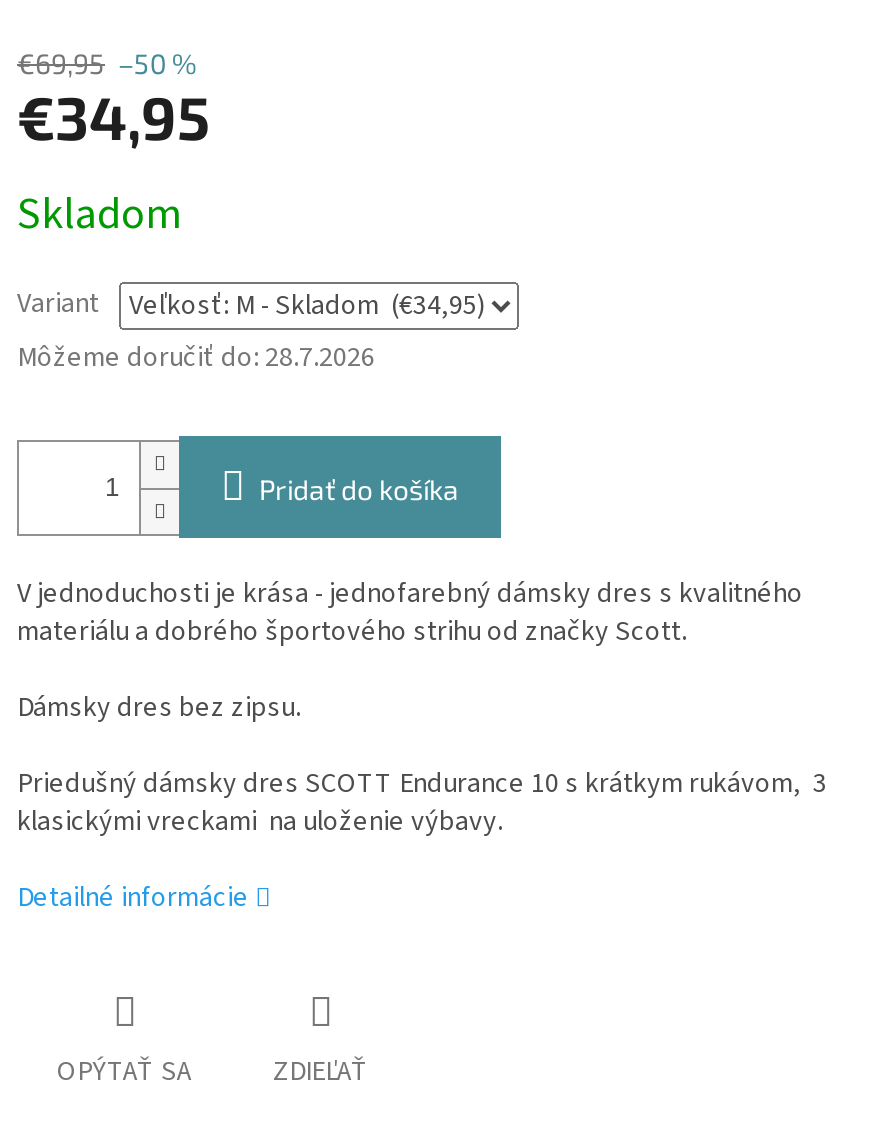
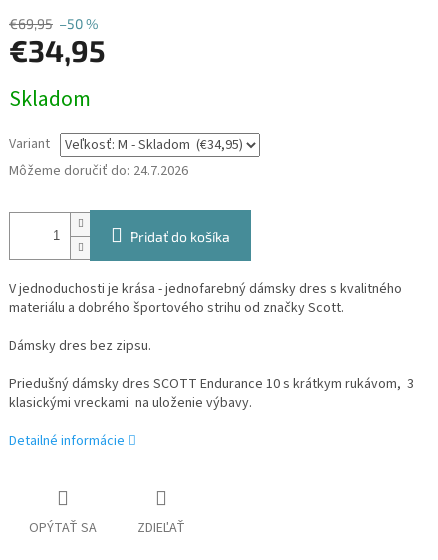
- Môžeme doručiť do: 28.7.2026
+ Môžeme doručiť do: 24.7.2026
